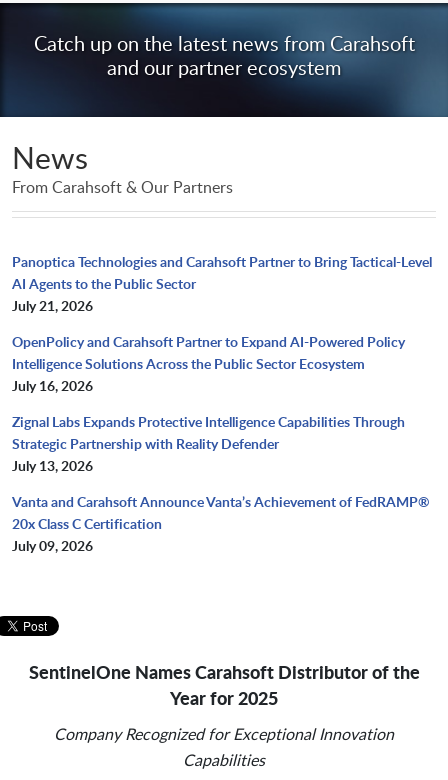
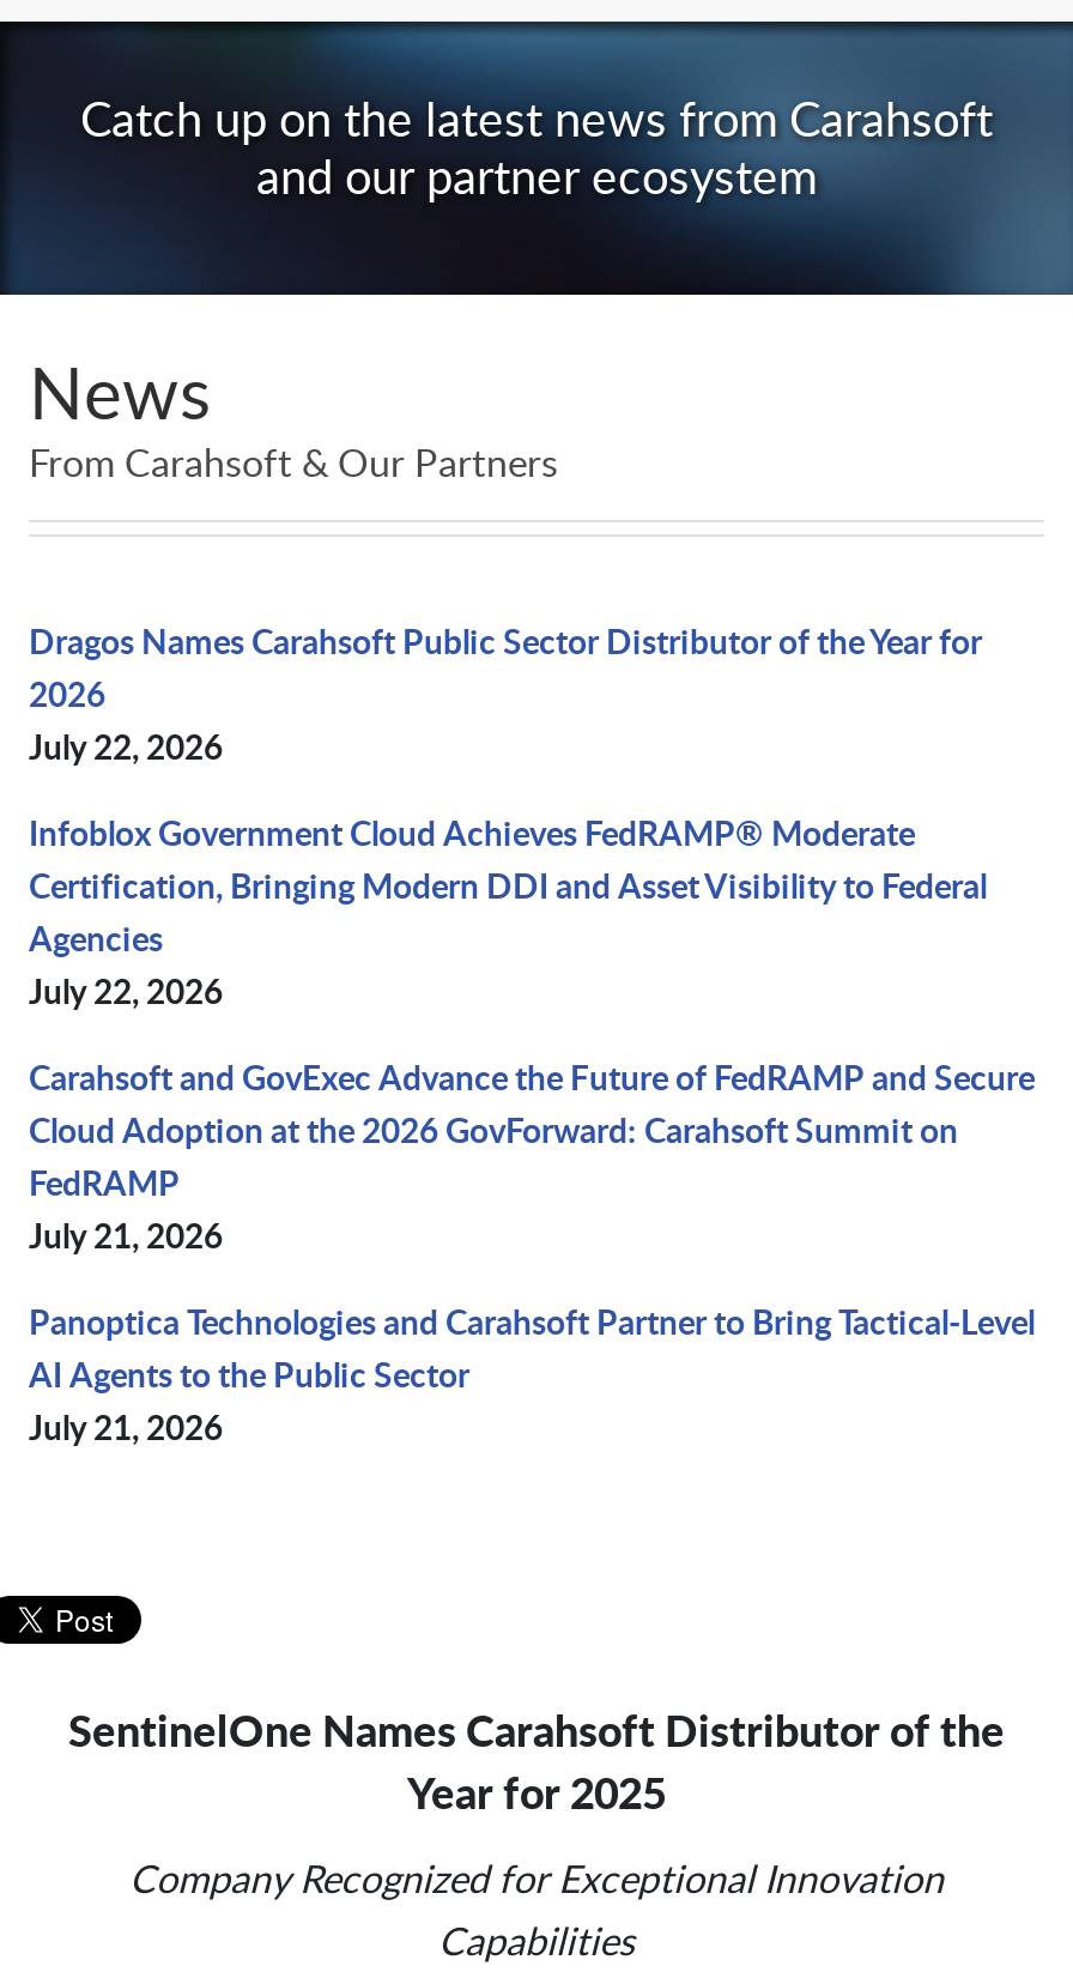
+ Dragos Names Carahsoft Public Sector Distributor of the Year for
+ 2026
+ July 22, 2026
+ Infoblox Government Cloud Achieves FedRAMP® Moderate
+ Certification, Bringing Modern DDI and Asset Visibility to Federal
+ Agencies
+ July 22, 2026
+ Carahsoft and GovExec Advance the Future of FedRAMP and Secure
+ Cloud Adoption at the 2026 GovForward: Carahsoft Summit on
+ FedRAMP
+ July 21, 2026

moved down: Panoptica Technologies and Carahsoft Partner to Bring Tactical-Level | AI Agents to the Public Sector | July 21, 2026

- OpenPolicy and Carahsoft Partner to Expand AI-Powered Policy
- Intelligence Solutions Across the Public Sector Ecosystem
- July 16, 2026
- Zignal Labs Expands Protective Intelligence Capabilities Through
- Strategic Partnership with Reality Defender
- July 13, 2026
- Vanta and Carahsoft Announce Vanta’s Achievement of FedRAMP®
- 20x Class C Certification
- July 09, 2026
